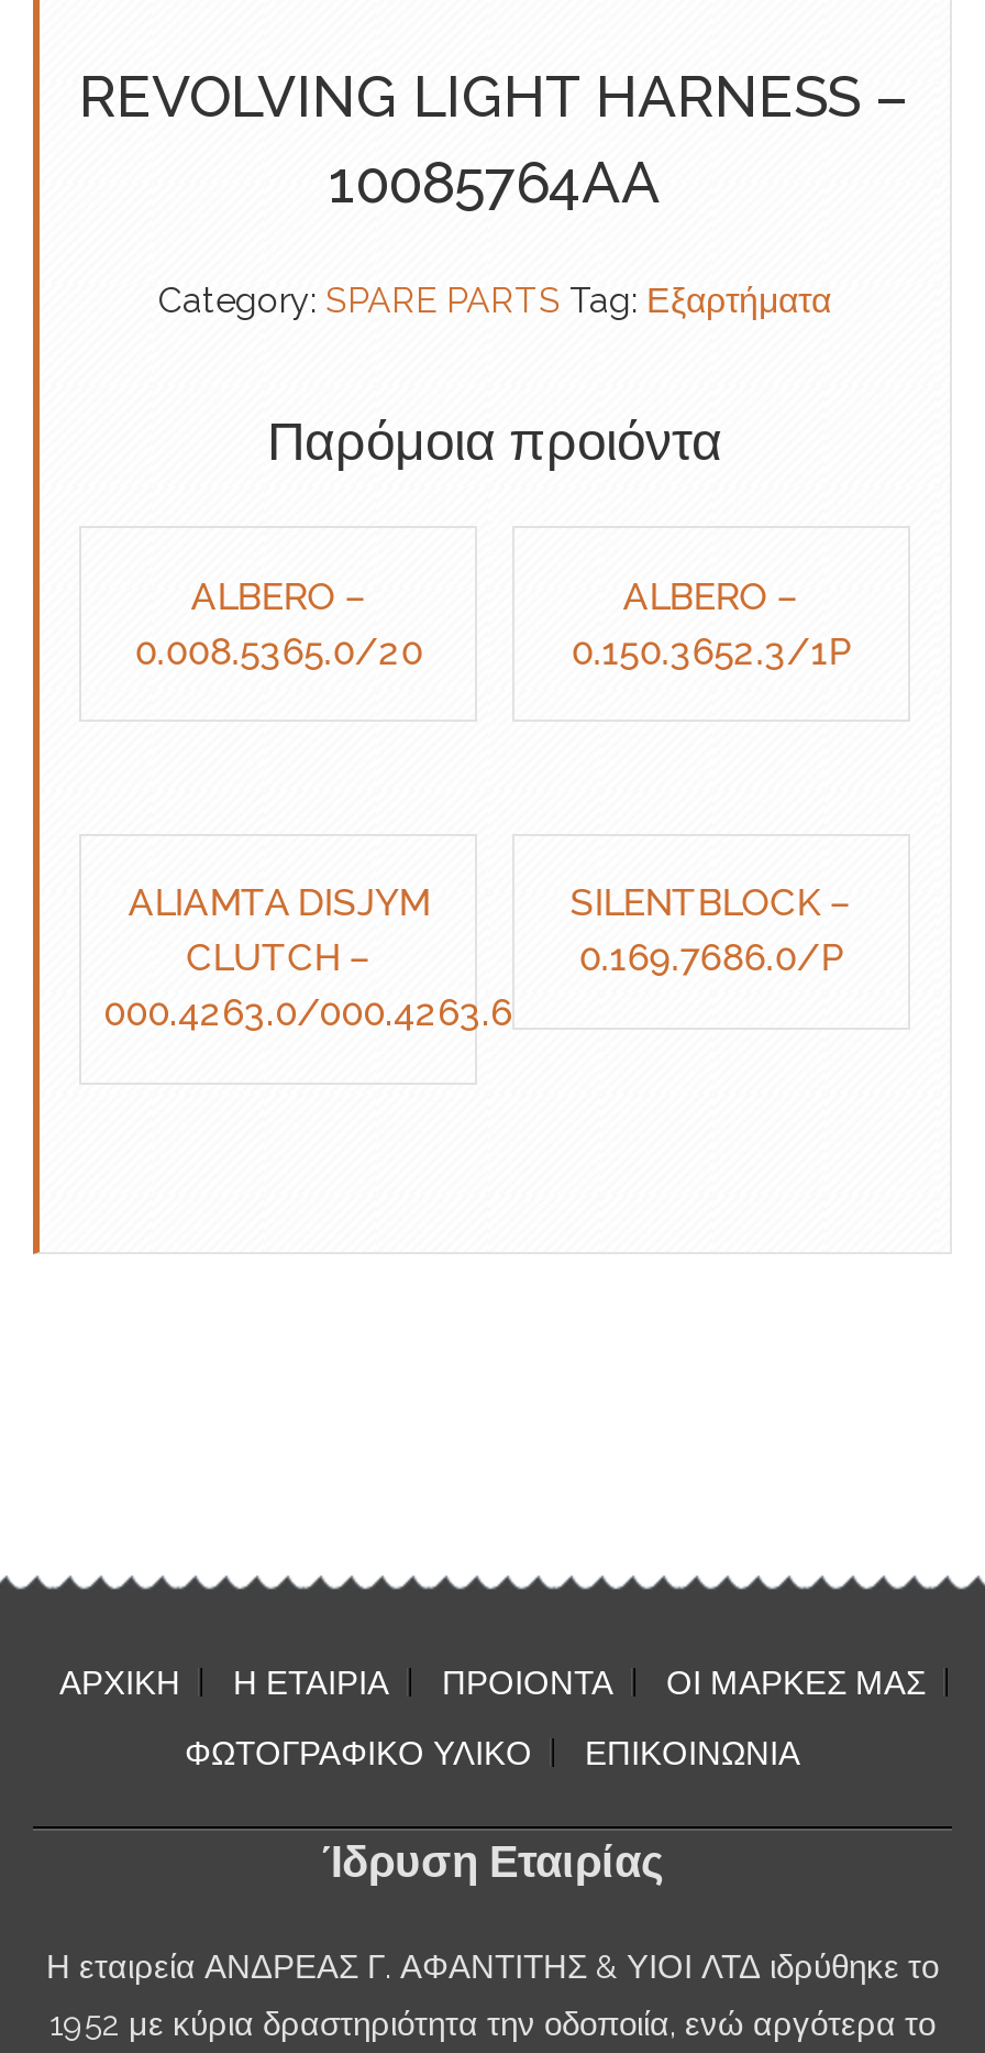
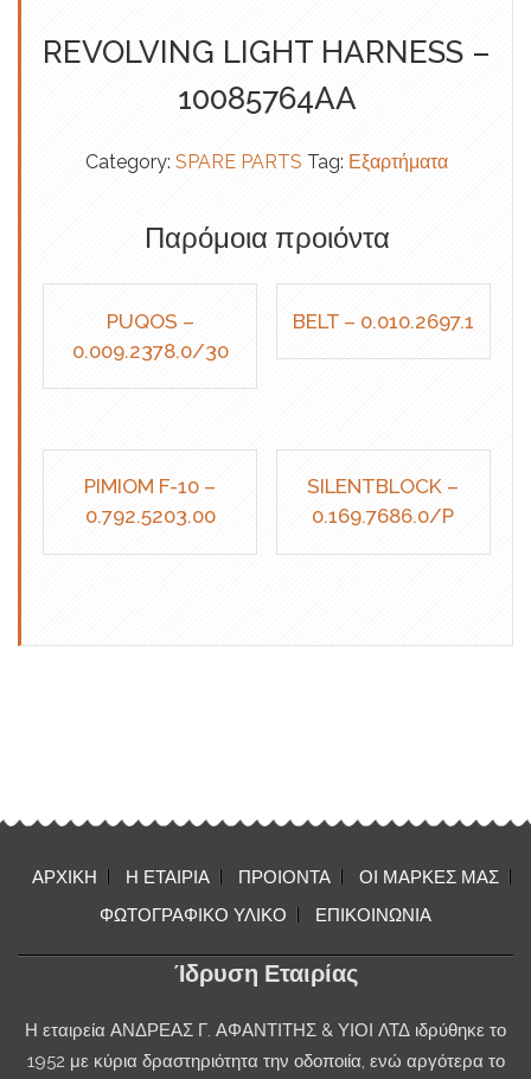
- ALBERO –
- 0.008.5365.0/20
+ PUQOS –
+ 0.009.2378.0/30

- ALBERO –
- 0.150.3652.3/1P
+ BELT – 0.010.2697.1

- ALIAMTA DISJYM
- CLUTCH –
- 000.4263.0/000.4263.6
+ PIMIOM F-10 –
+ 0.792.5203.00
